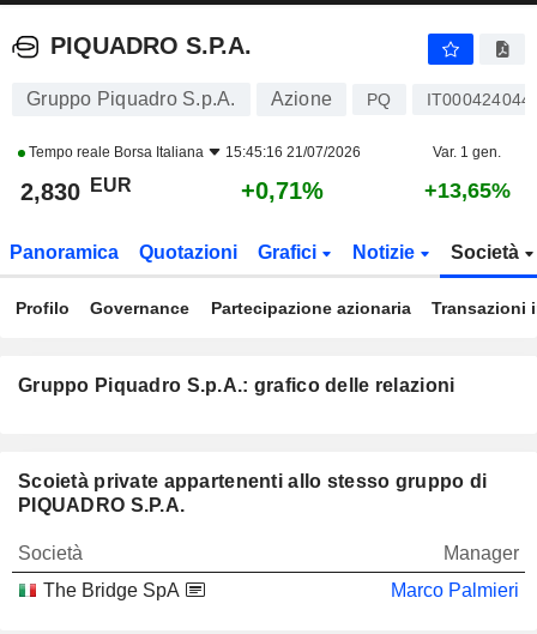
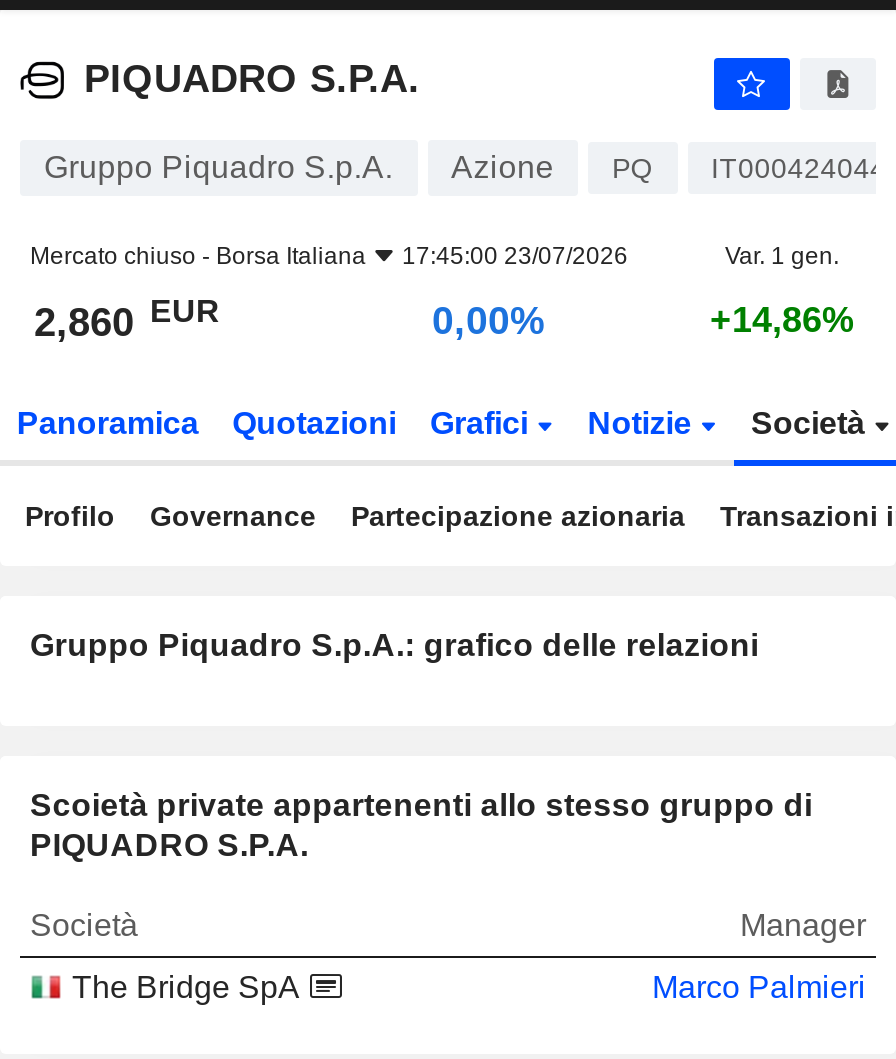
- Tempo reale Borsa Italiana
- 15:45:16 21/07/2026
+ Mercato chiuso - Borsa Italiana
+ 17:45:00 23/07/2026

- 2,830 EUR
+ 2,860 EUR

- +0,71%
+ 0,00%

- +13,65%
+ +14,86%
